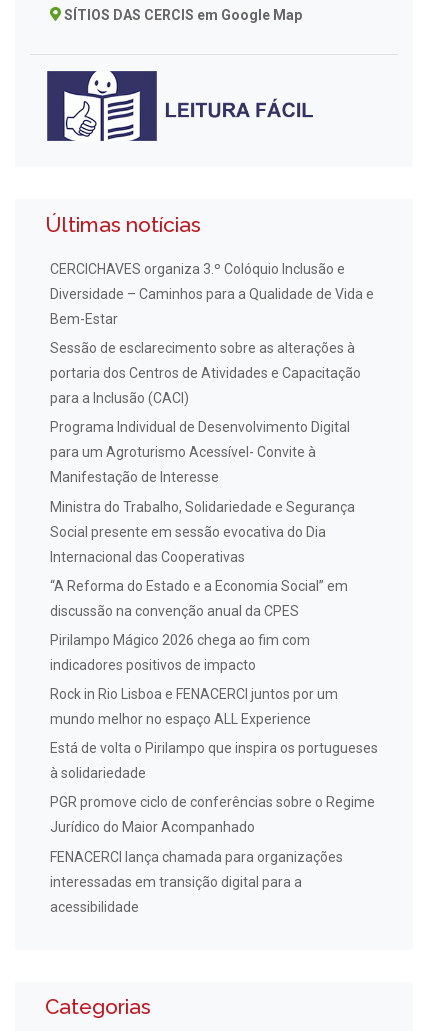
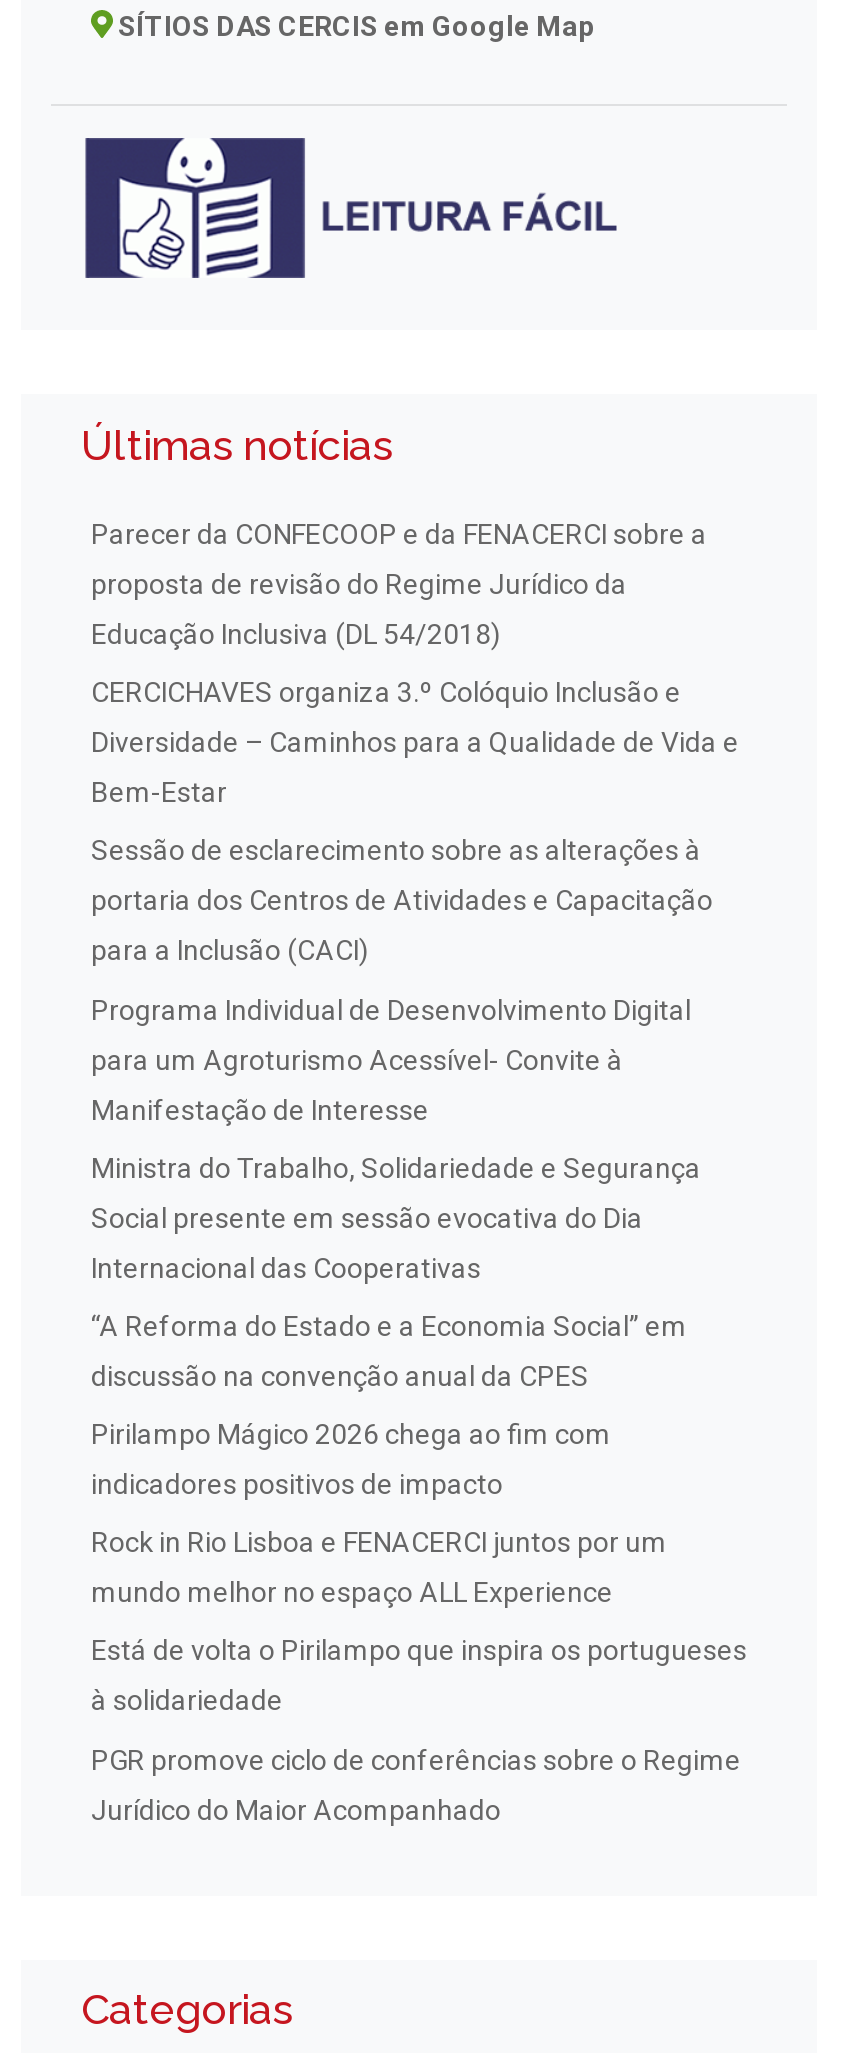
+ Parecer da CONFECOOP e da FENACERCI sobre a
+ proposta de revisão do Regime Jurídico da
+ Educação Inclusiva (DL 54/2018)

moved down: CERCICHAVES organiza 3.º Colóquio Inclusão e | Diversidade – Caminhos para a Qualidade de Vida e | Bem-Estar | ... | PGR promove ciclo de conferências sobre o Regime | Jurídico do Maior Acompanhado

- FENACERCI lança chamada para organizações
- interessadas em transição digital para a
- acessibilidade
